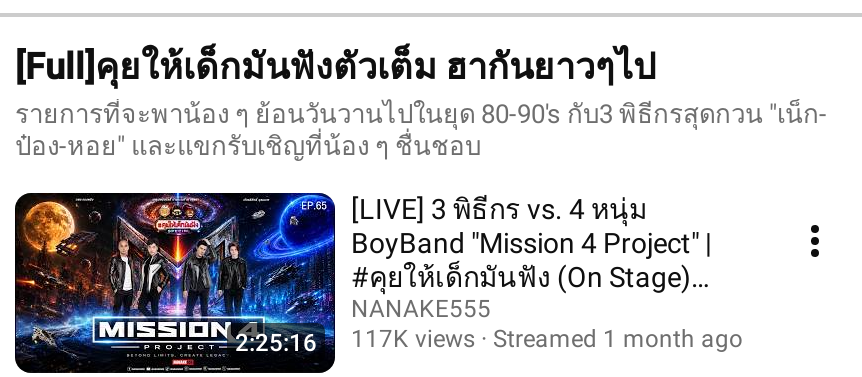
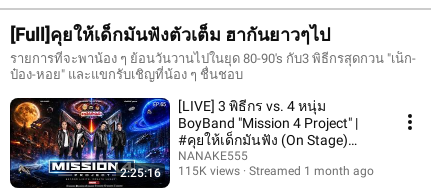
- 2:25:16 117K views Streamed 1 month ago
+ 2:25:16 115K views Streamed 1 month ago
